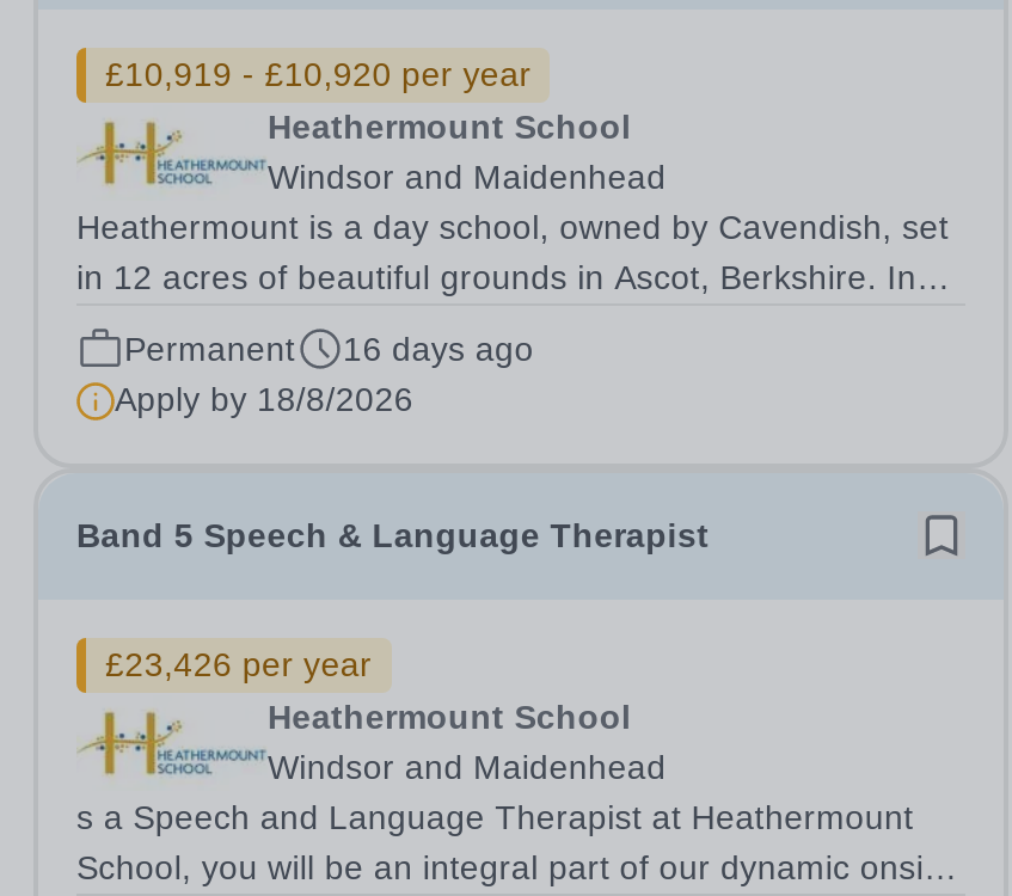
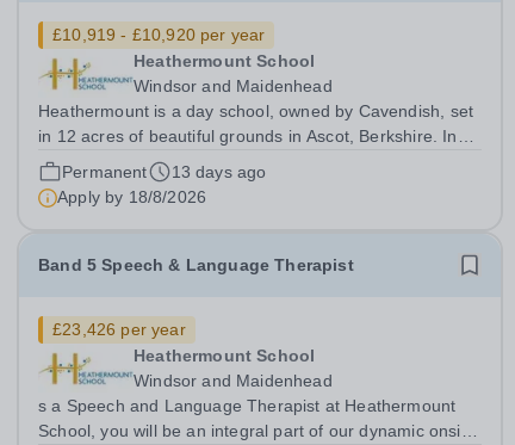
- Permanent 16 days ago
+ Permanent 13 days ago
